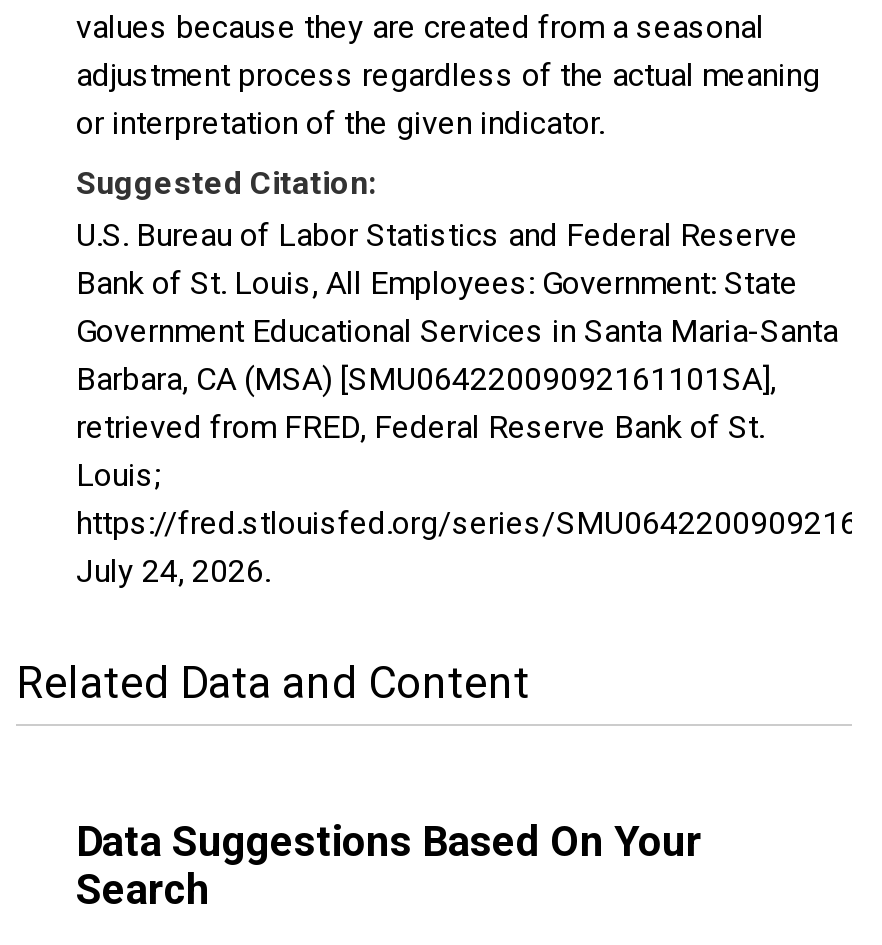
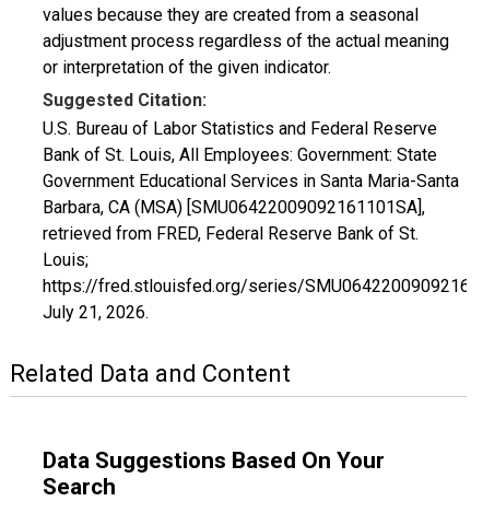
- July 24, 2026.
+ July 21, 2026.
